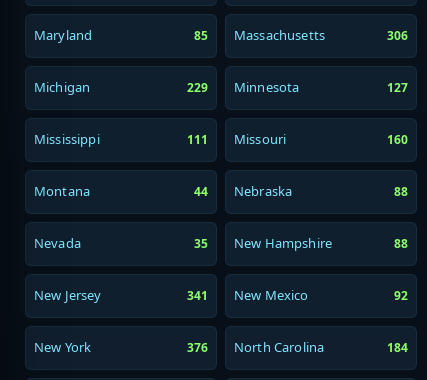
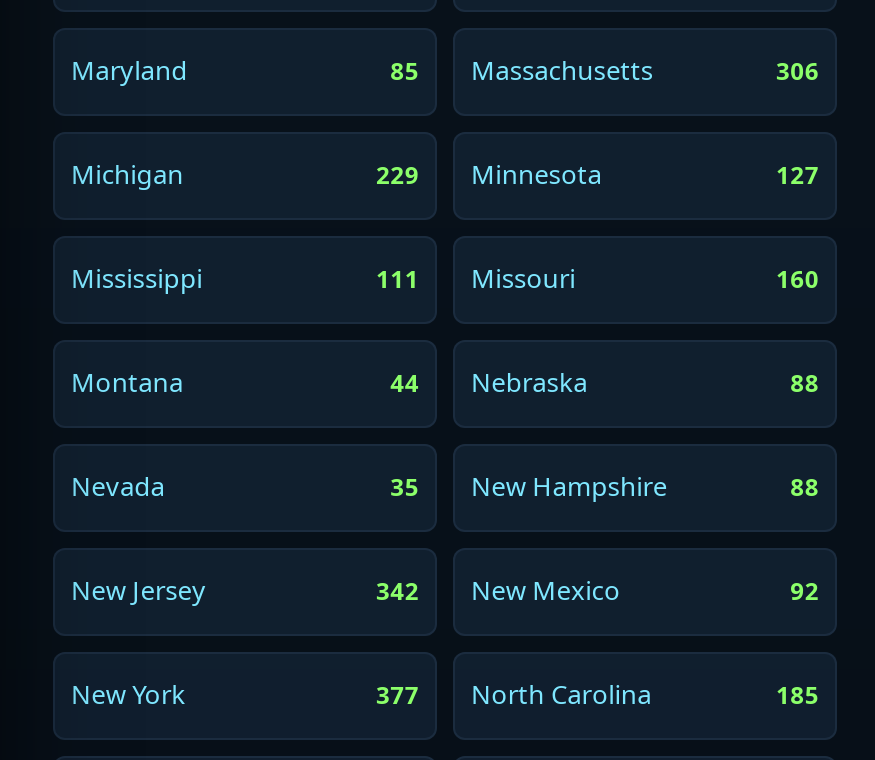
- 341 New Mexico
+ 342 New Mexico

- 376 North Carolina
+ 377 North Carolina

- 184
+ 185
